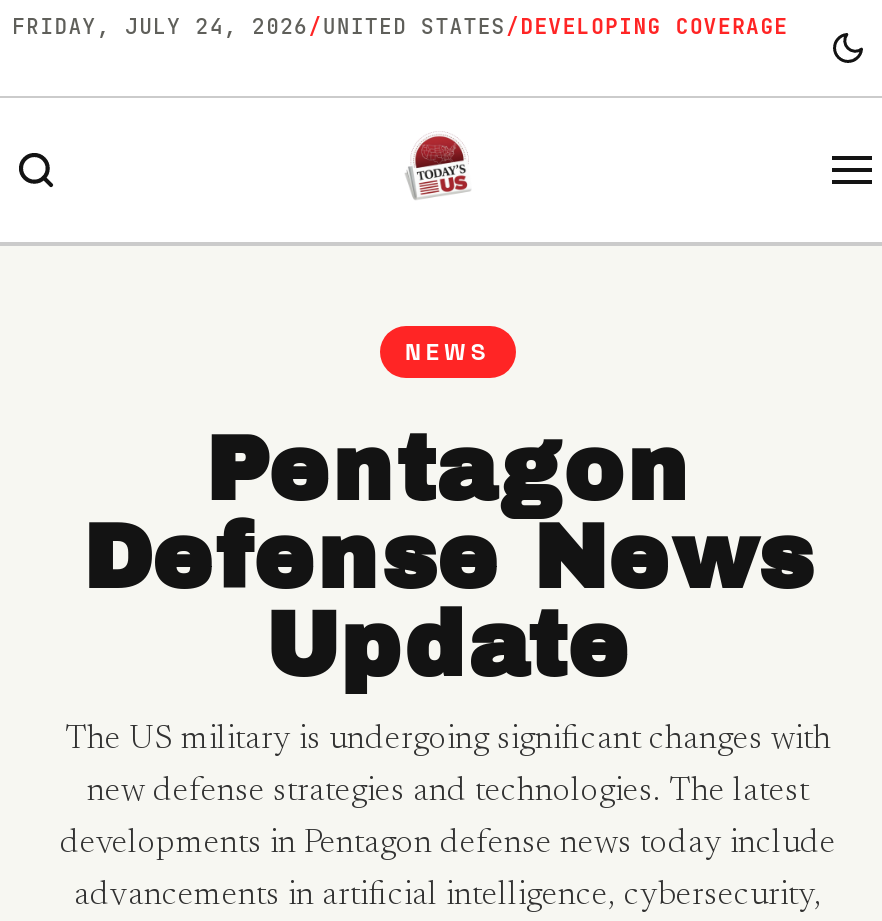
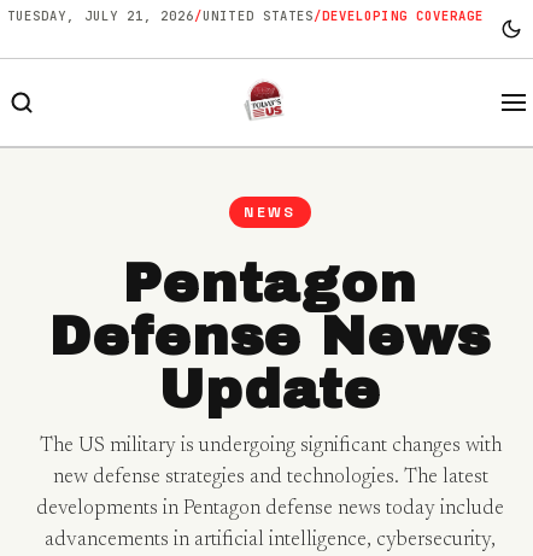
- FRIDAY, JULY 24, 2026 /UNITED STATES / DEVELOPING COVERAGE
+ TUESDAY, JULY 21, 2026 /UNITED STATES / DEVELOPING COVERAGE
